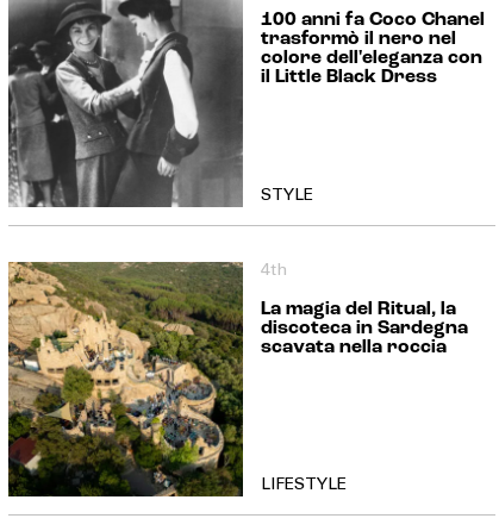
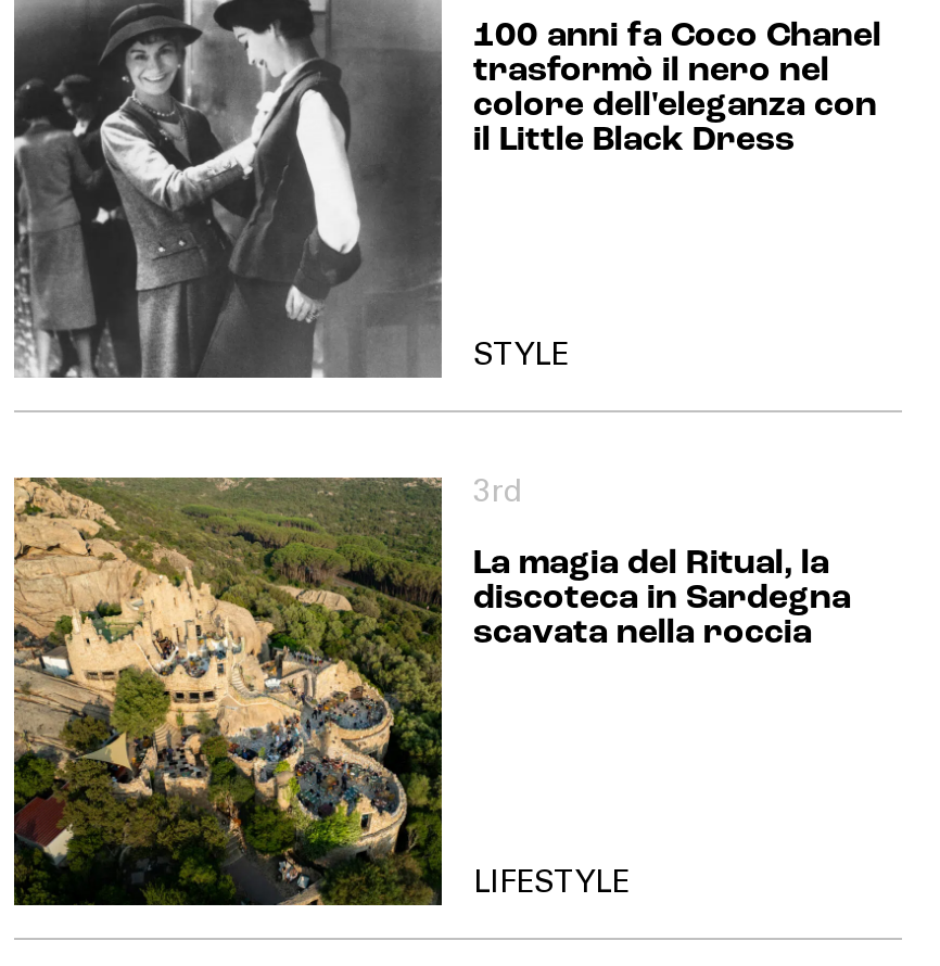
- 4th
+ 3rd
